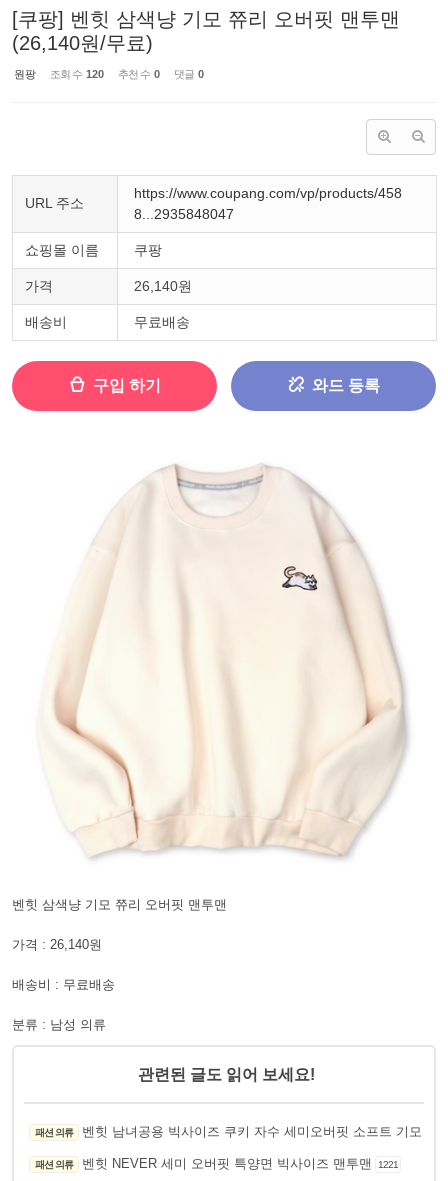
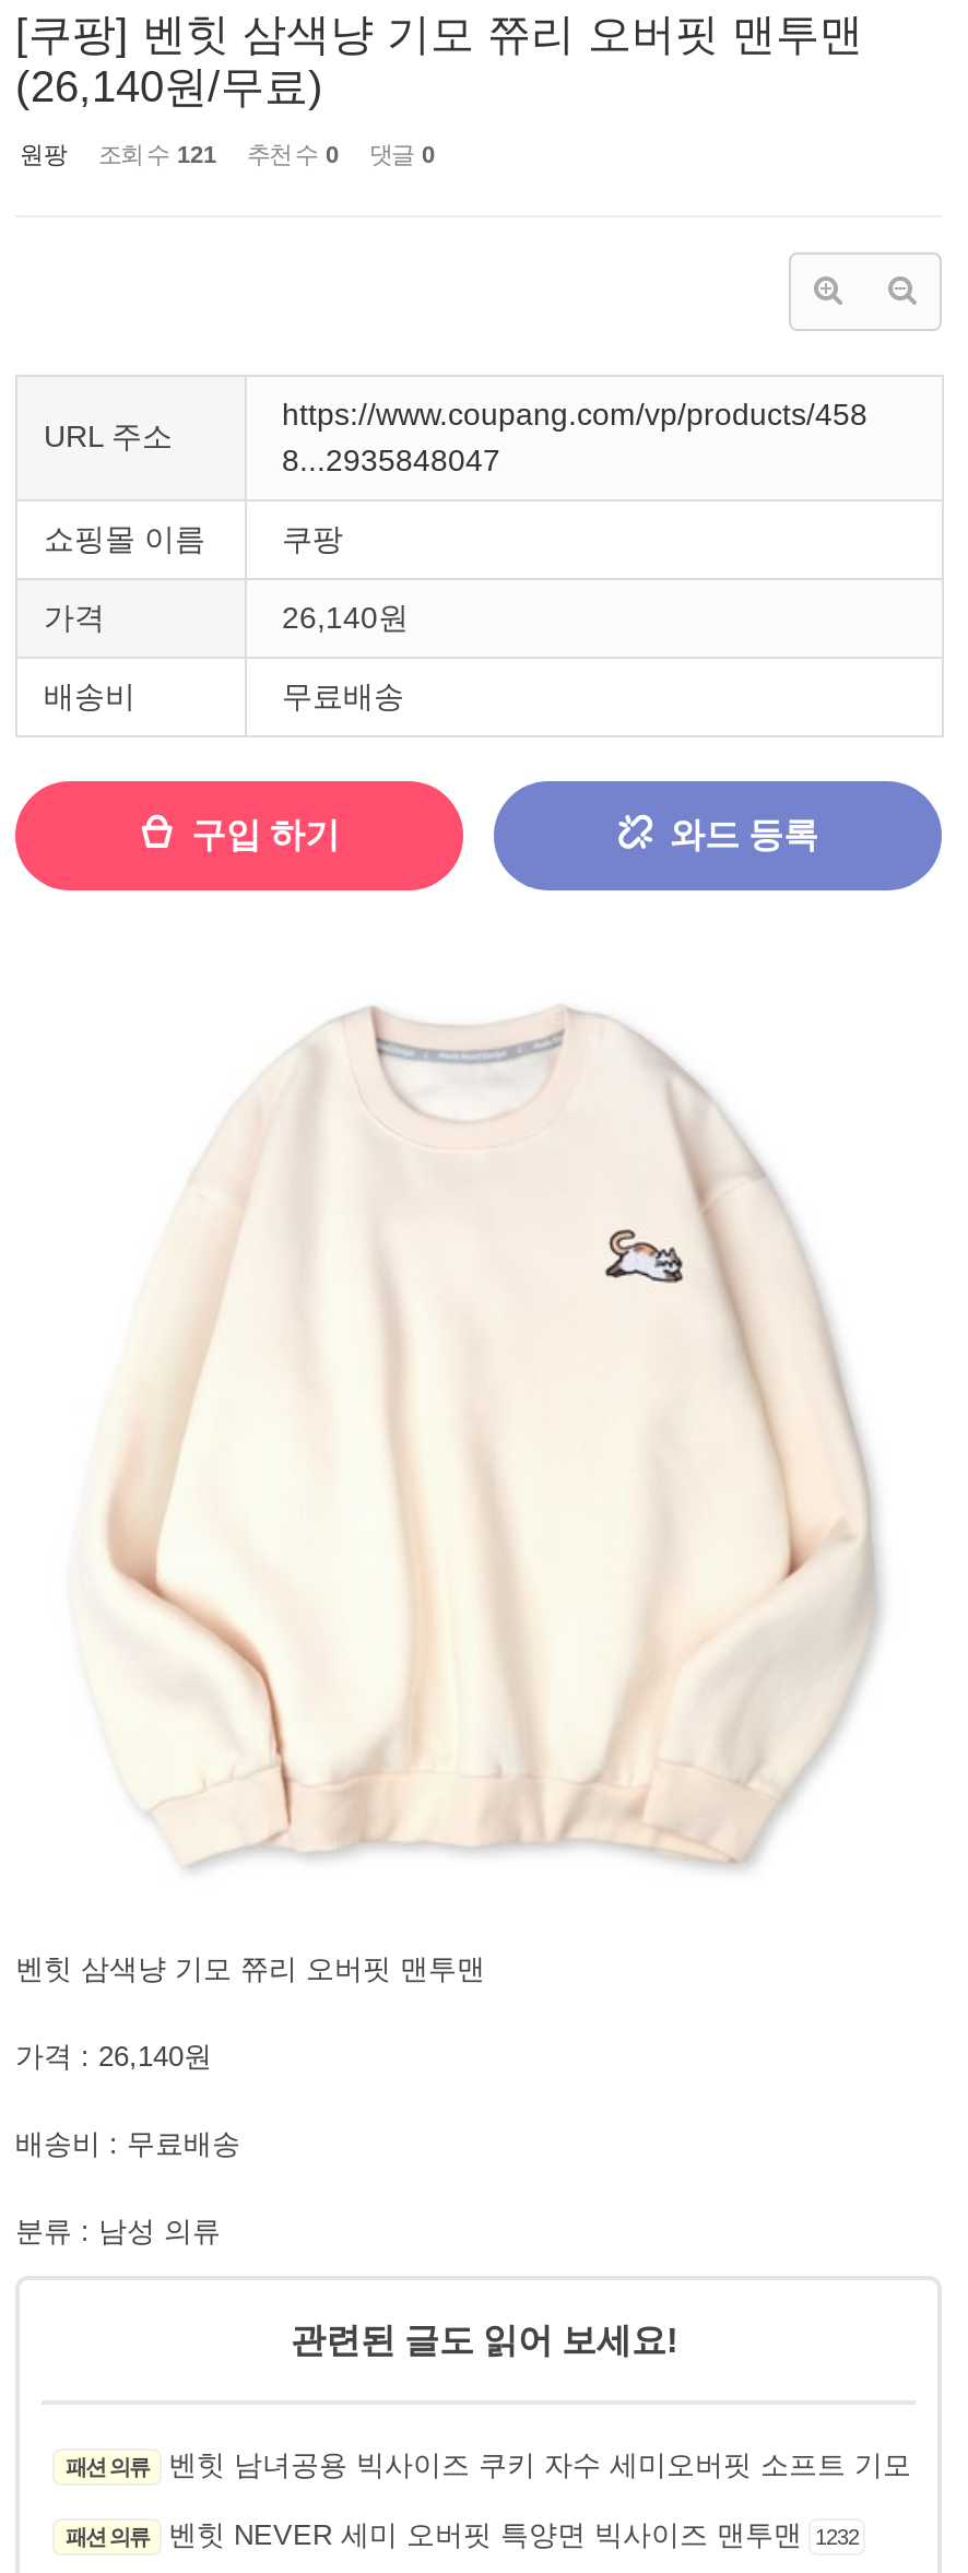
- 원팡 조회 수 120 추천 수 0 댓글 0
+ 원팡 조회 수 121 추천 수 0 댓글 0

- 벤힛 NEVER 세미 오버핏 특양면 빅사이즈 맨투맨 1221
+ 벤힛 NEVER 세미 오버핏 특양면 빅사이즈 맨투맨 1232
